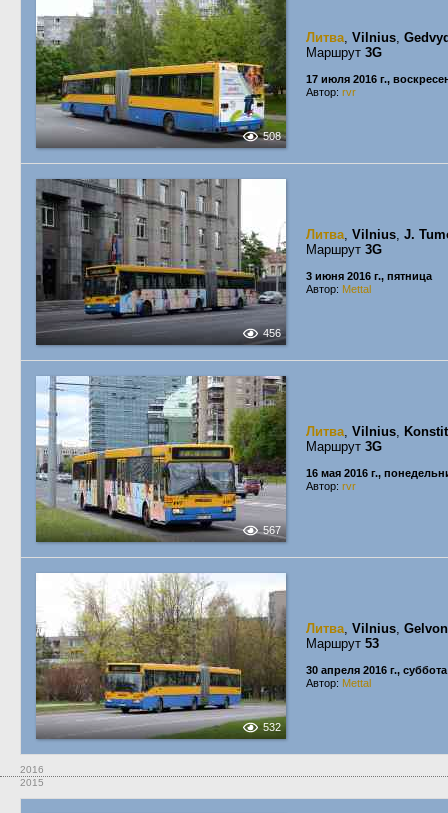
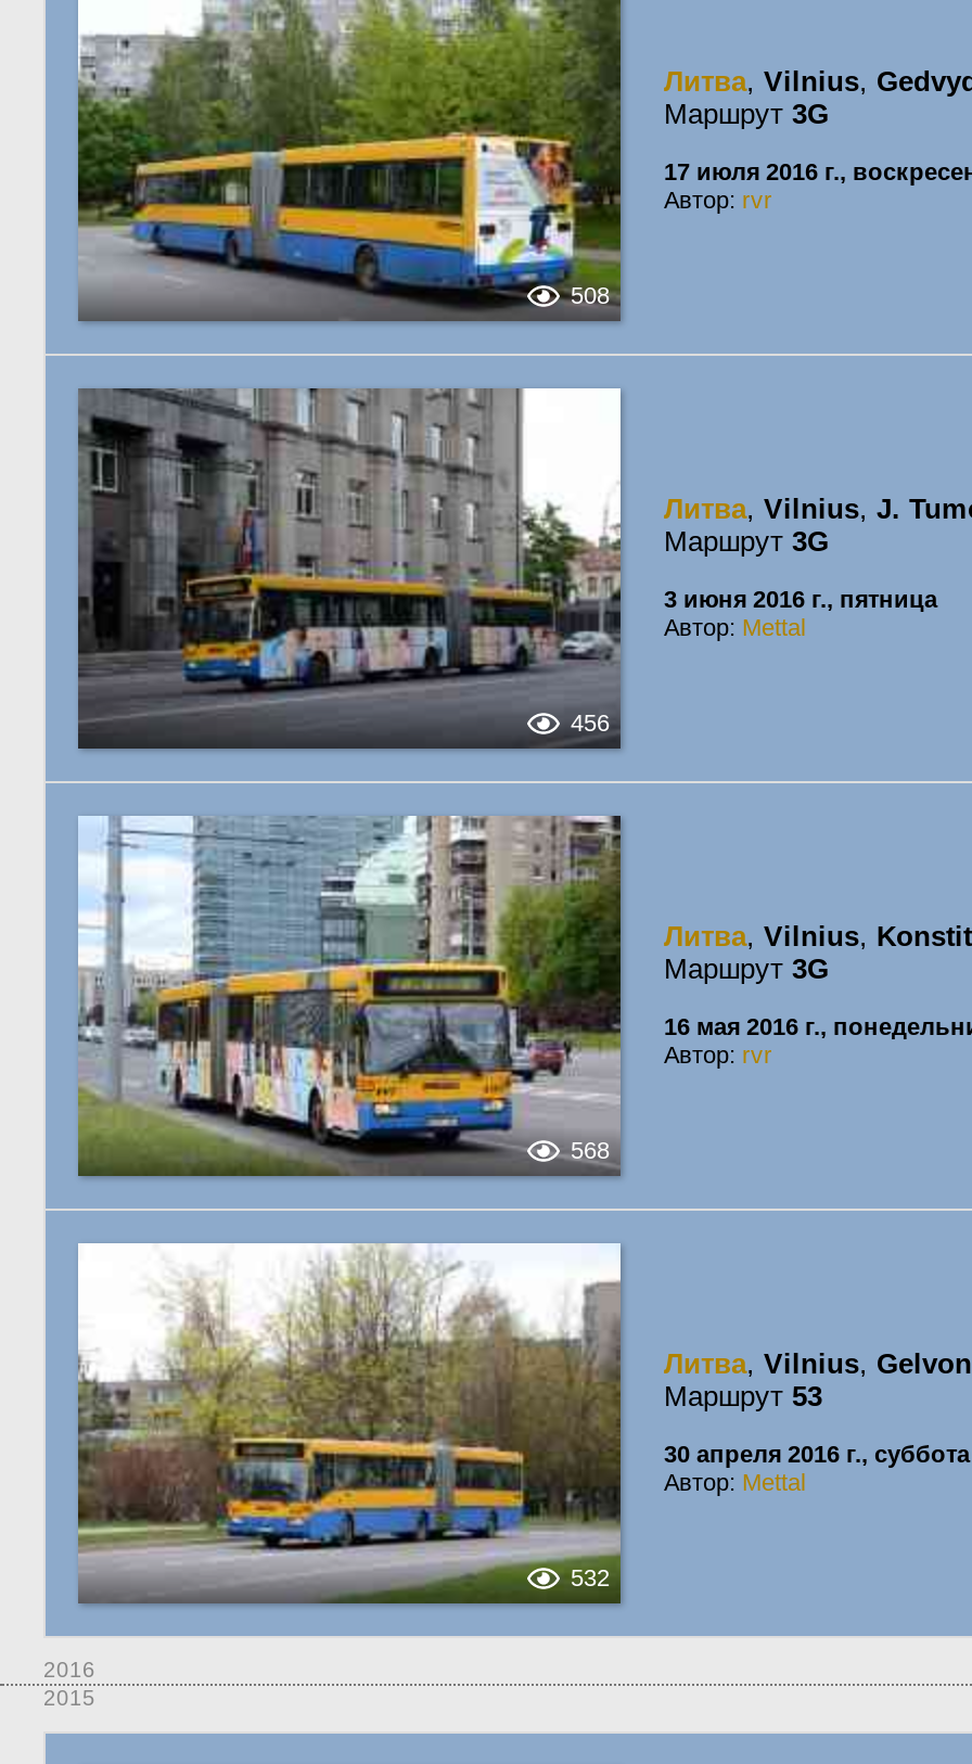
- 567
+ 568
